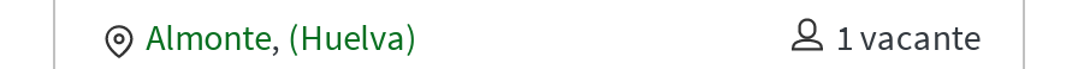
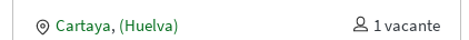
- Almonte, (Huelva)
+ Cartaya, (Huelva)
